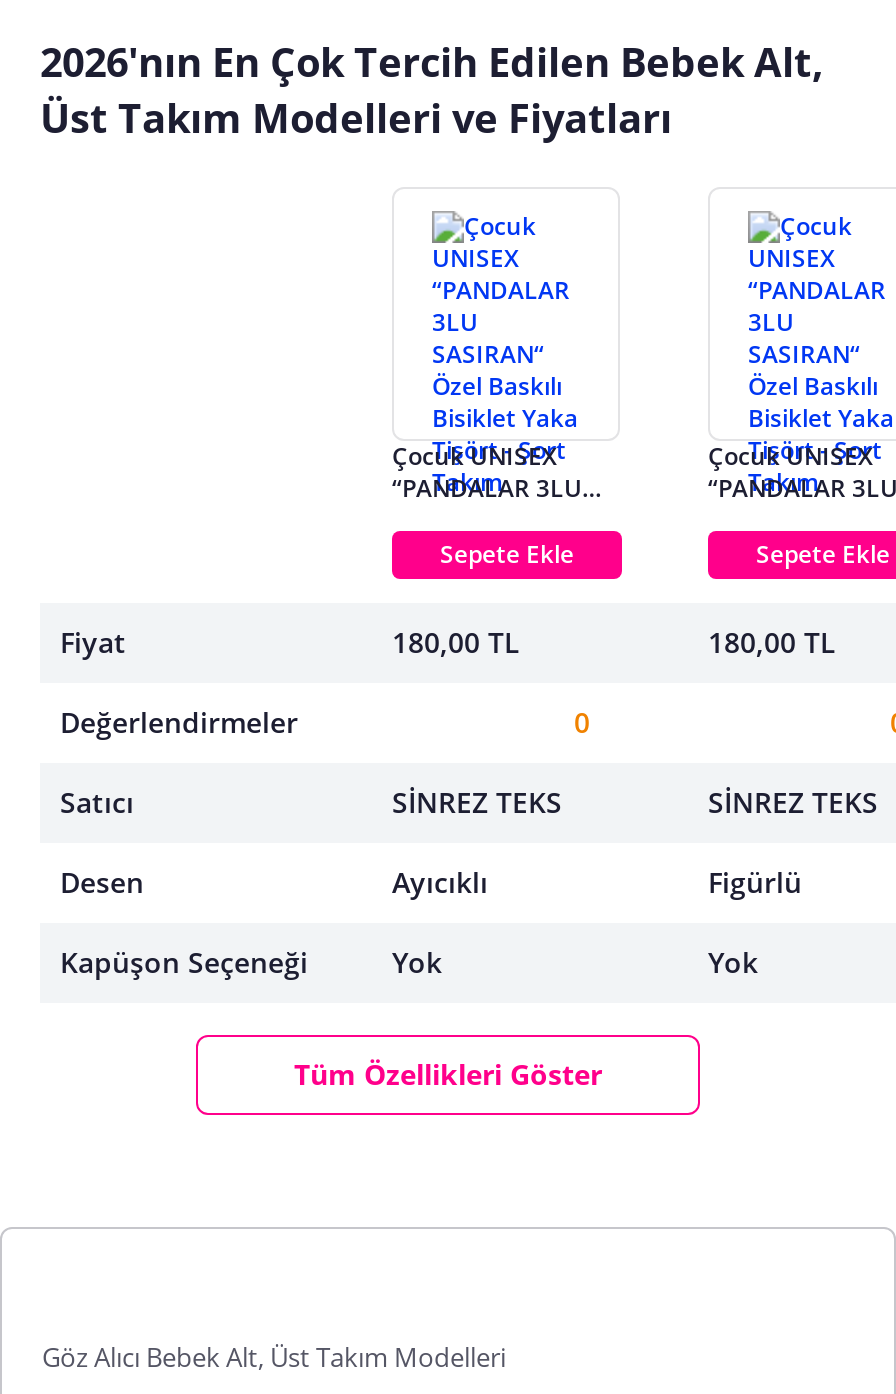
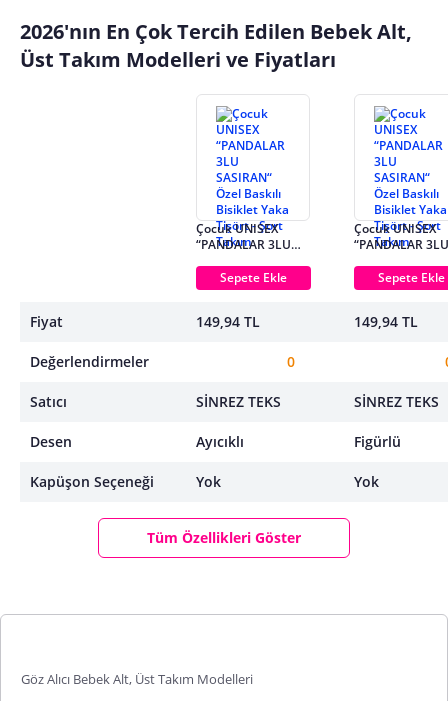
- 180,00 TL
+ 149,94 TL

- 180,00 TL
+ 149,94 TL
